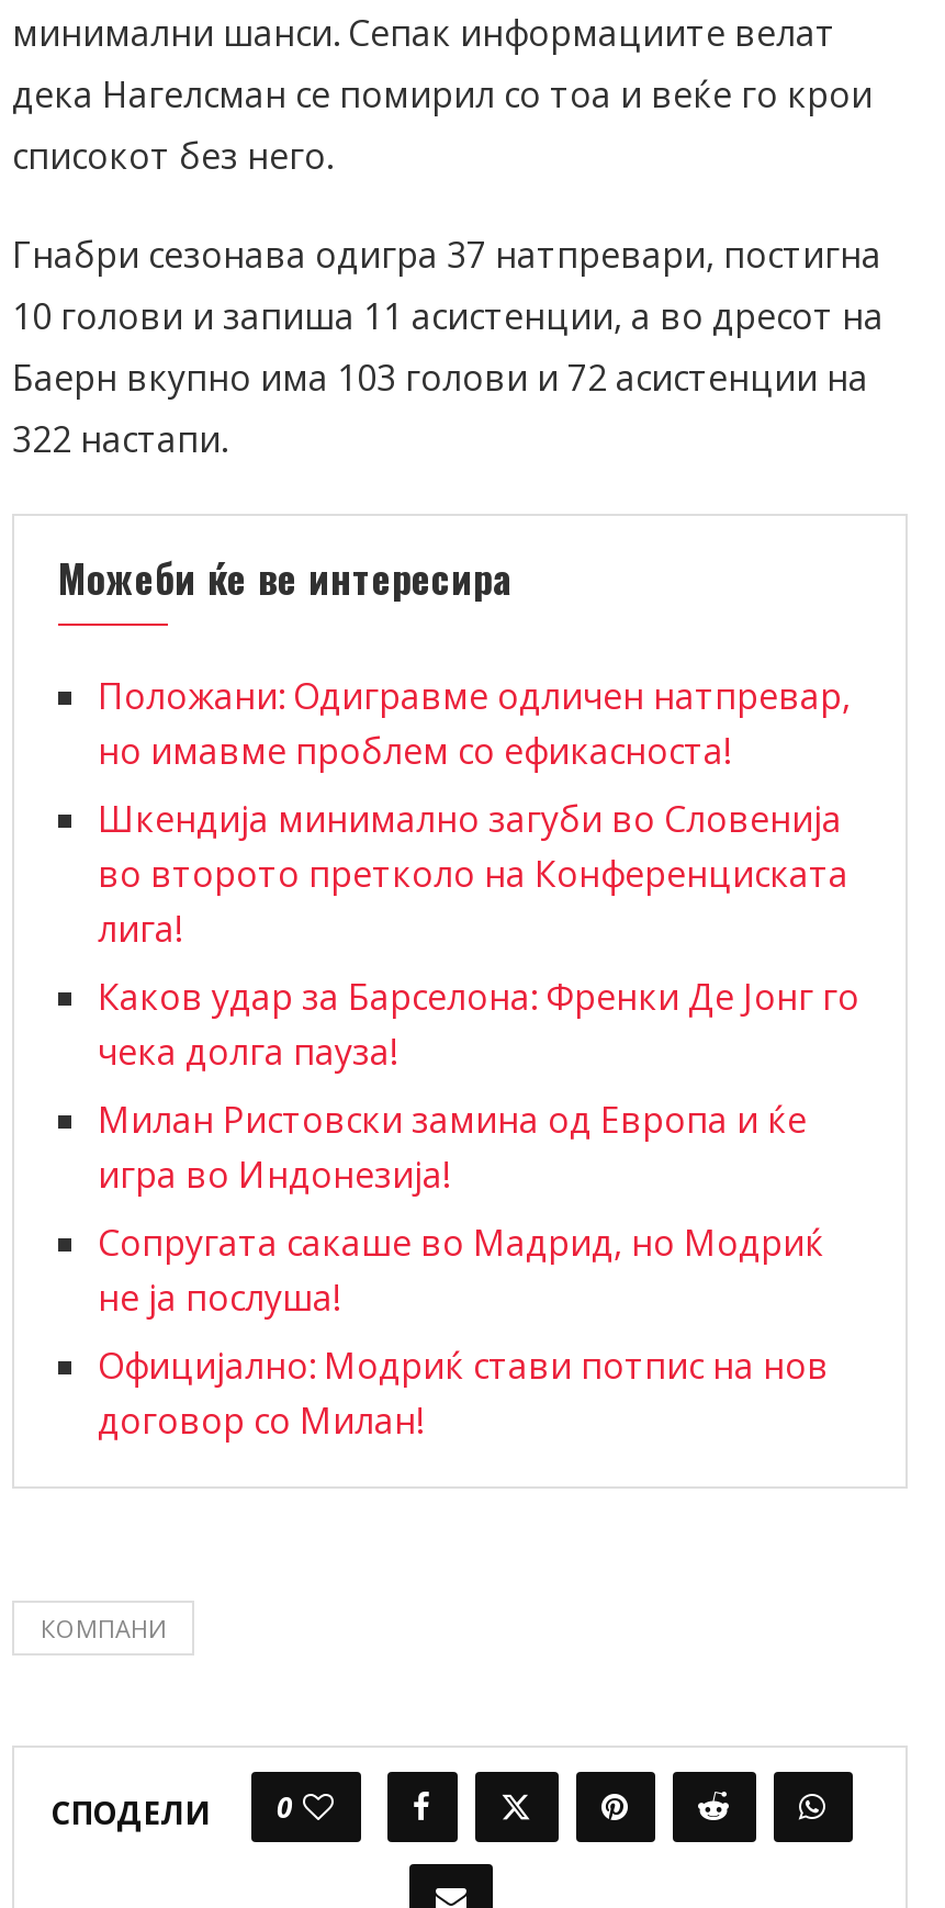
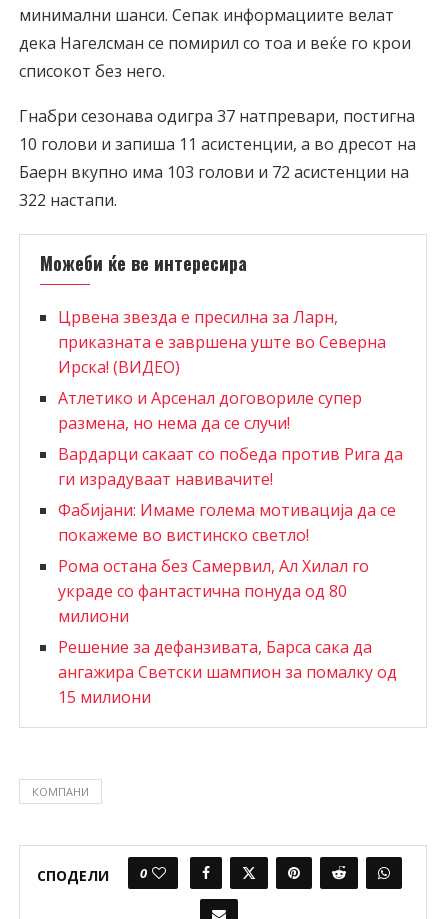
- Положани: Одигравме одличен натпревар,
- но имавме проблем со ефикасноста!
- Шкендија минимално загуби во Словенија
- во второто претколо на Конференциската
- лига!
- Каков удар за Барселона: Френки Де Јонг го
- чека долга пауза!
- Милан Ристовски замина од Европа и ќе
- игра во Индонезија!
- Сопругата сакаше во Мадрид, но Модриќ
- не ја послуша!
- Официјално: Модриќ стави потпис на нов
- договор со Милан!
+ Црвена звезда е пресилна за Ларн,
+ приказната е завршена уште во Северна
+ Ирска! (ВИДЕО)
+ Атлетико и Арсенал договориле супер
+ размена, но нема да се случи!
+ Вардарци сакаат со победа против Рига да
+ ги израдуваат навивачите!
+ Фабијани: Имаме голема мотивација да се
+ покажеме во вистинско светло!
+ Рома остана без Самервил, Ал Хилал го
+ украде со фантастична понуда од 80
+ милиони
+ Решение за дефанзивата, Барса сака да
+ ангажира Светски шампион за помалку од
+ 15 милиони
